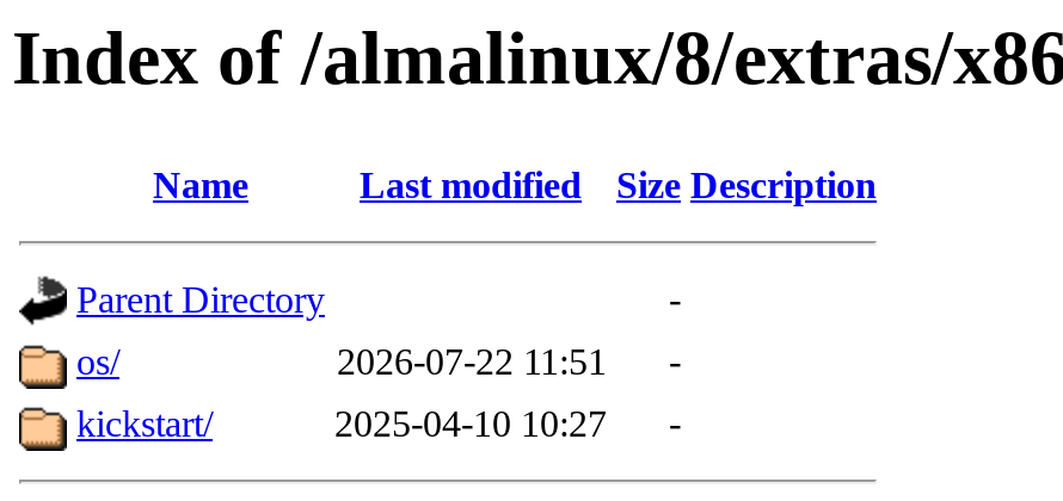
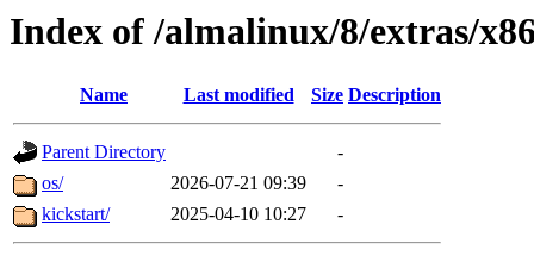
- 2026-07-22 11:51
+ 2026-07-21 09:39
